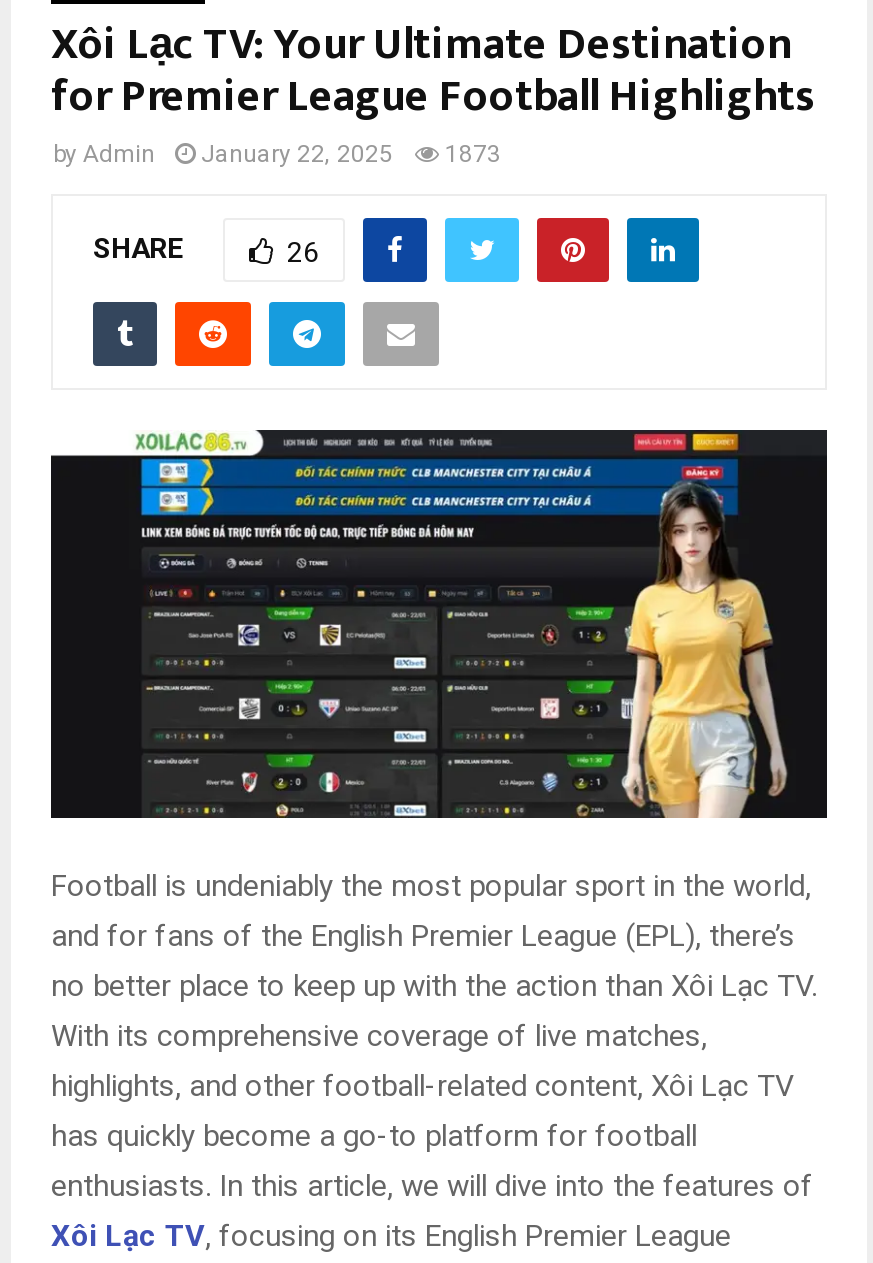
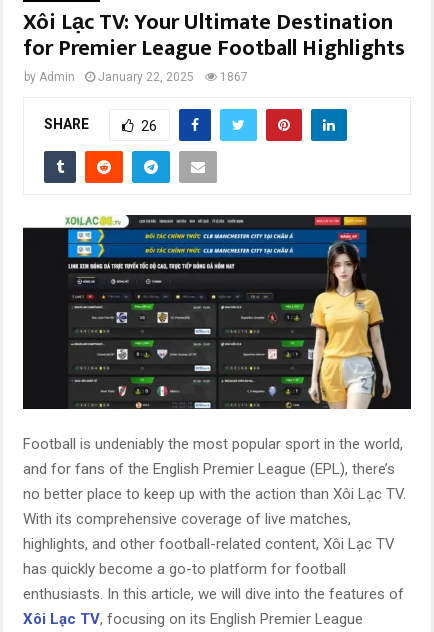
- by Admin January 22, 2025 1873
+ by Admin January 22, 2025 1867
